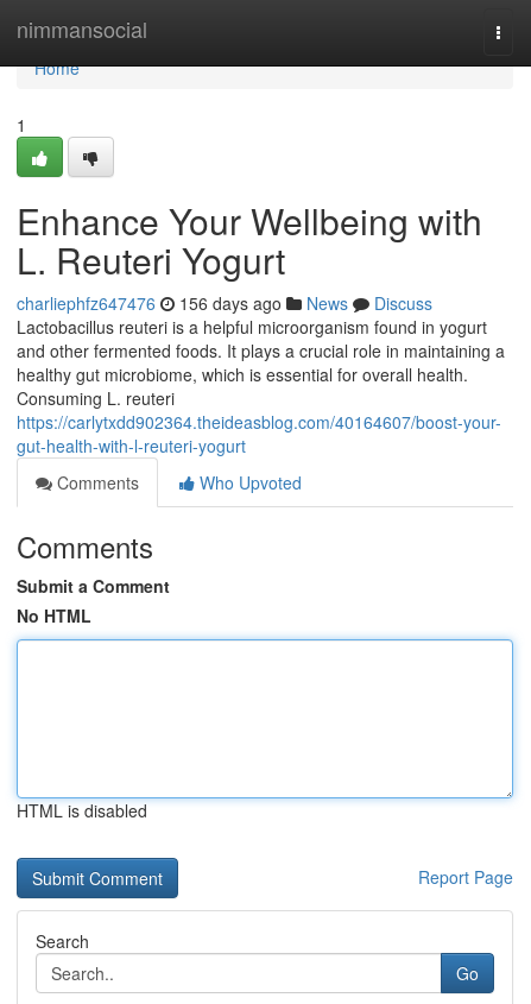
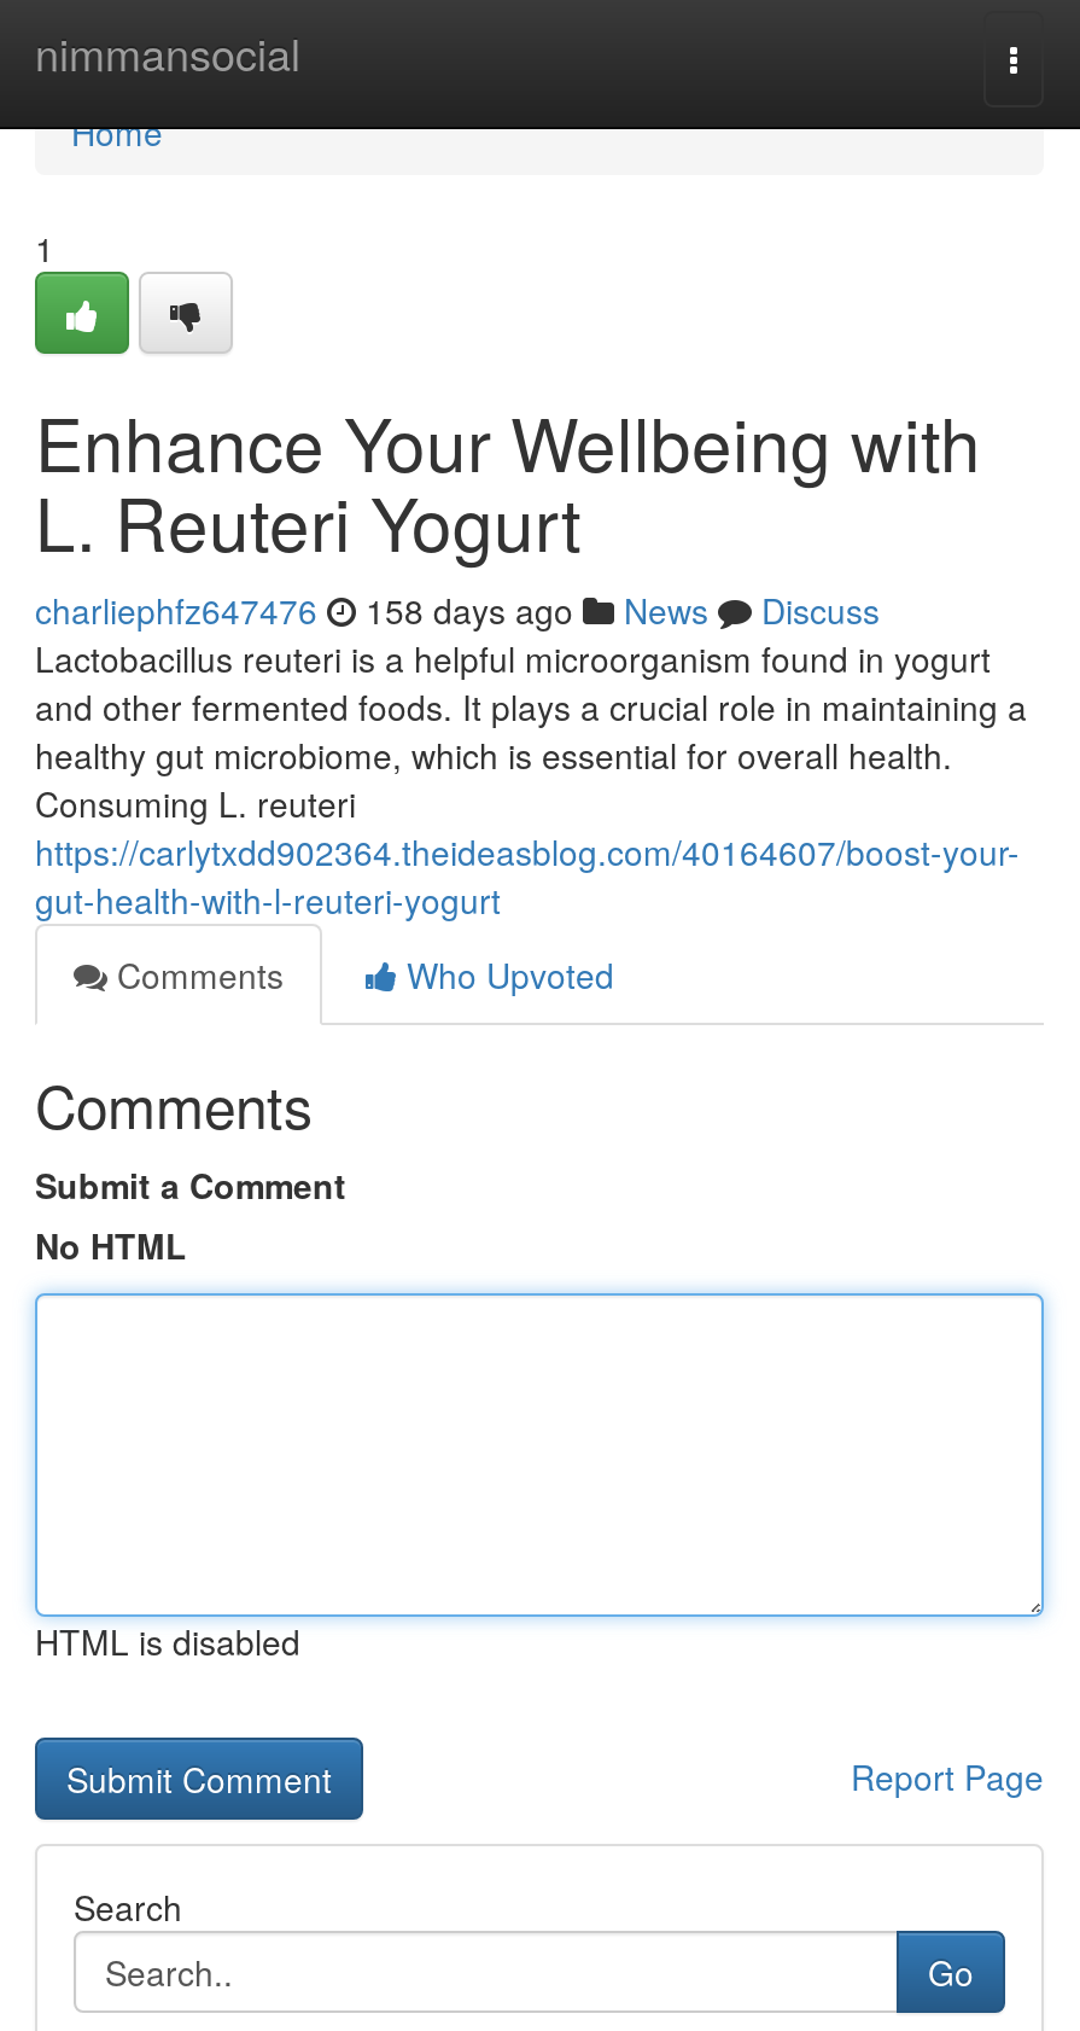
- charliephfz647476 156 days ago News Discuss
+ charliephfz647476 158 days ago News Discuss
